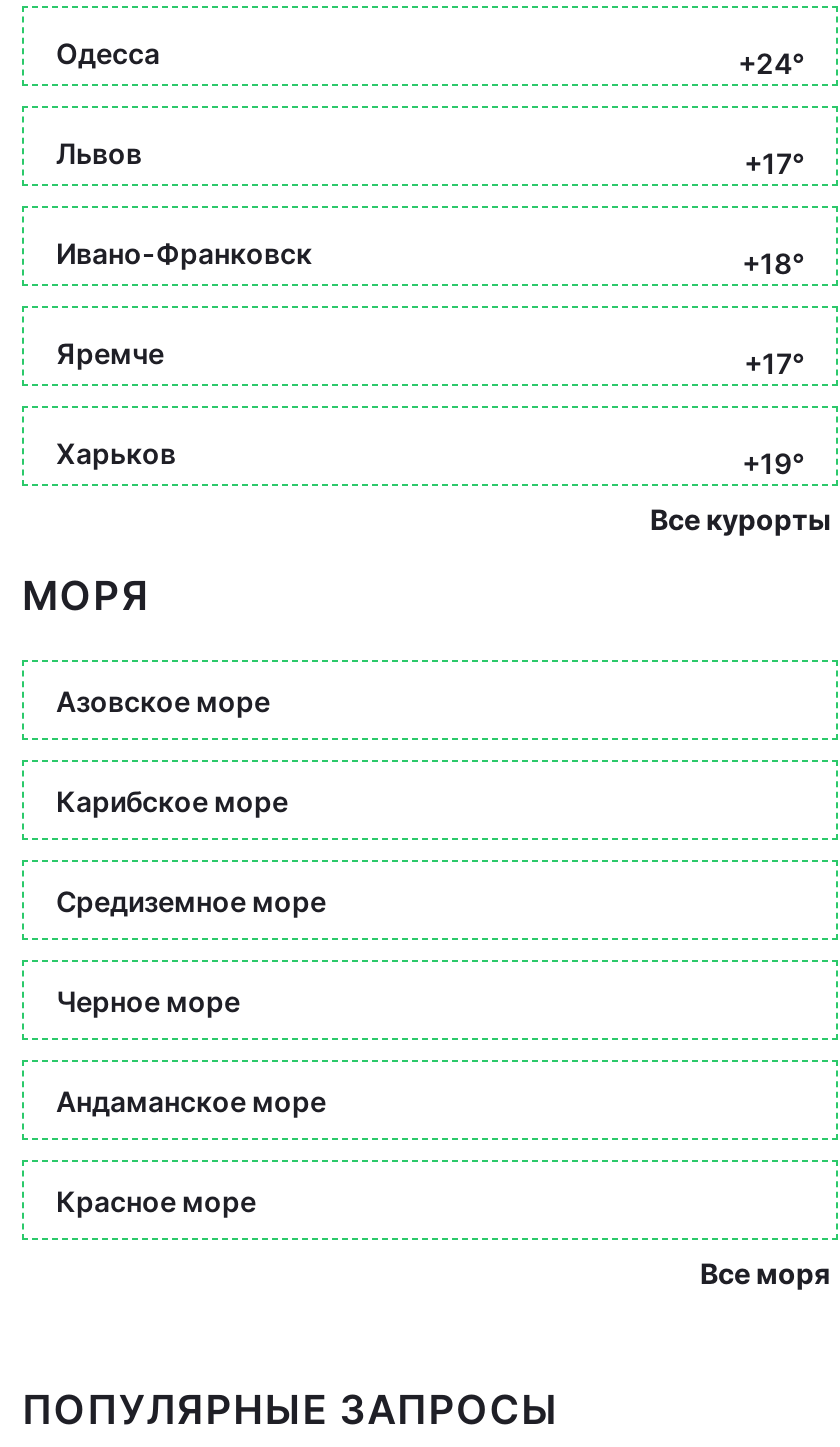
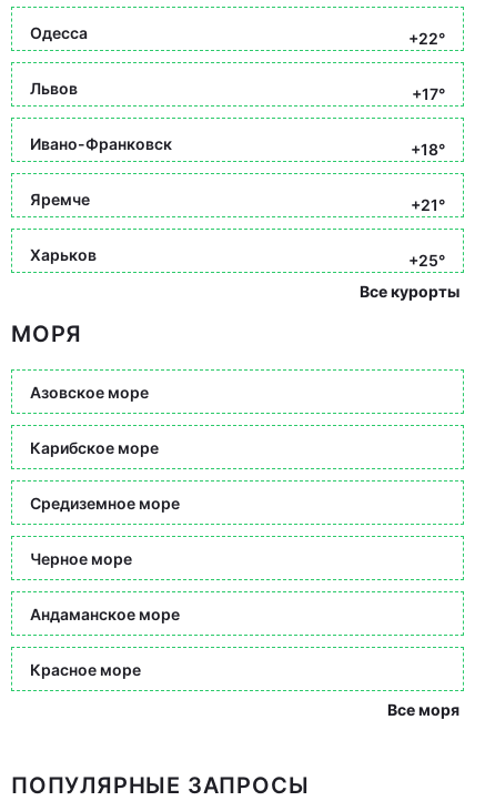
- +24°
+ +22°

- +17°
+ +21°

- +19°
+ +25°
